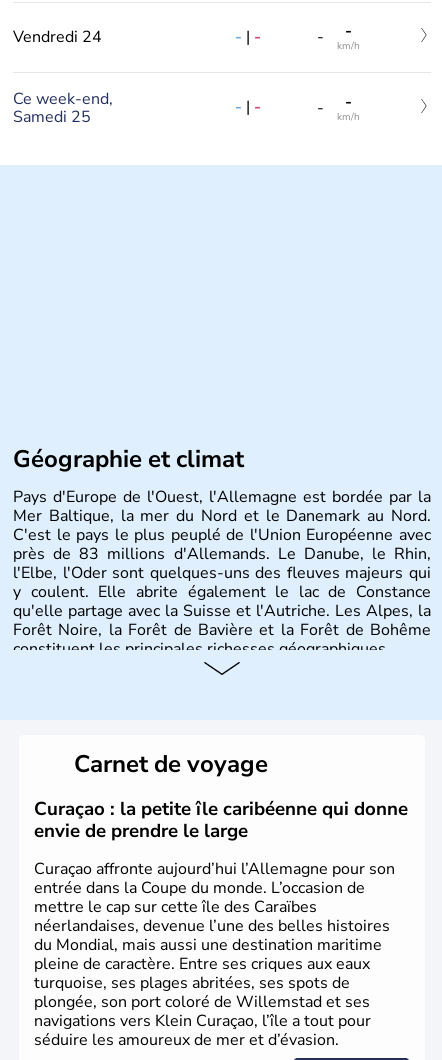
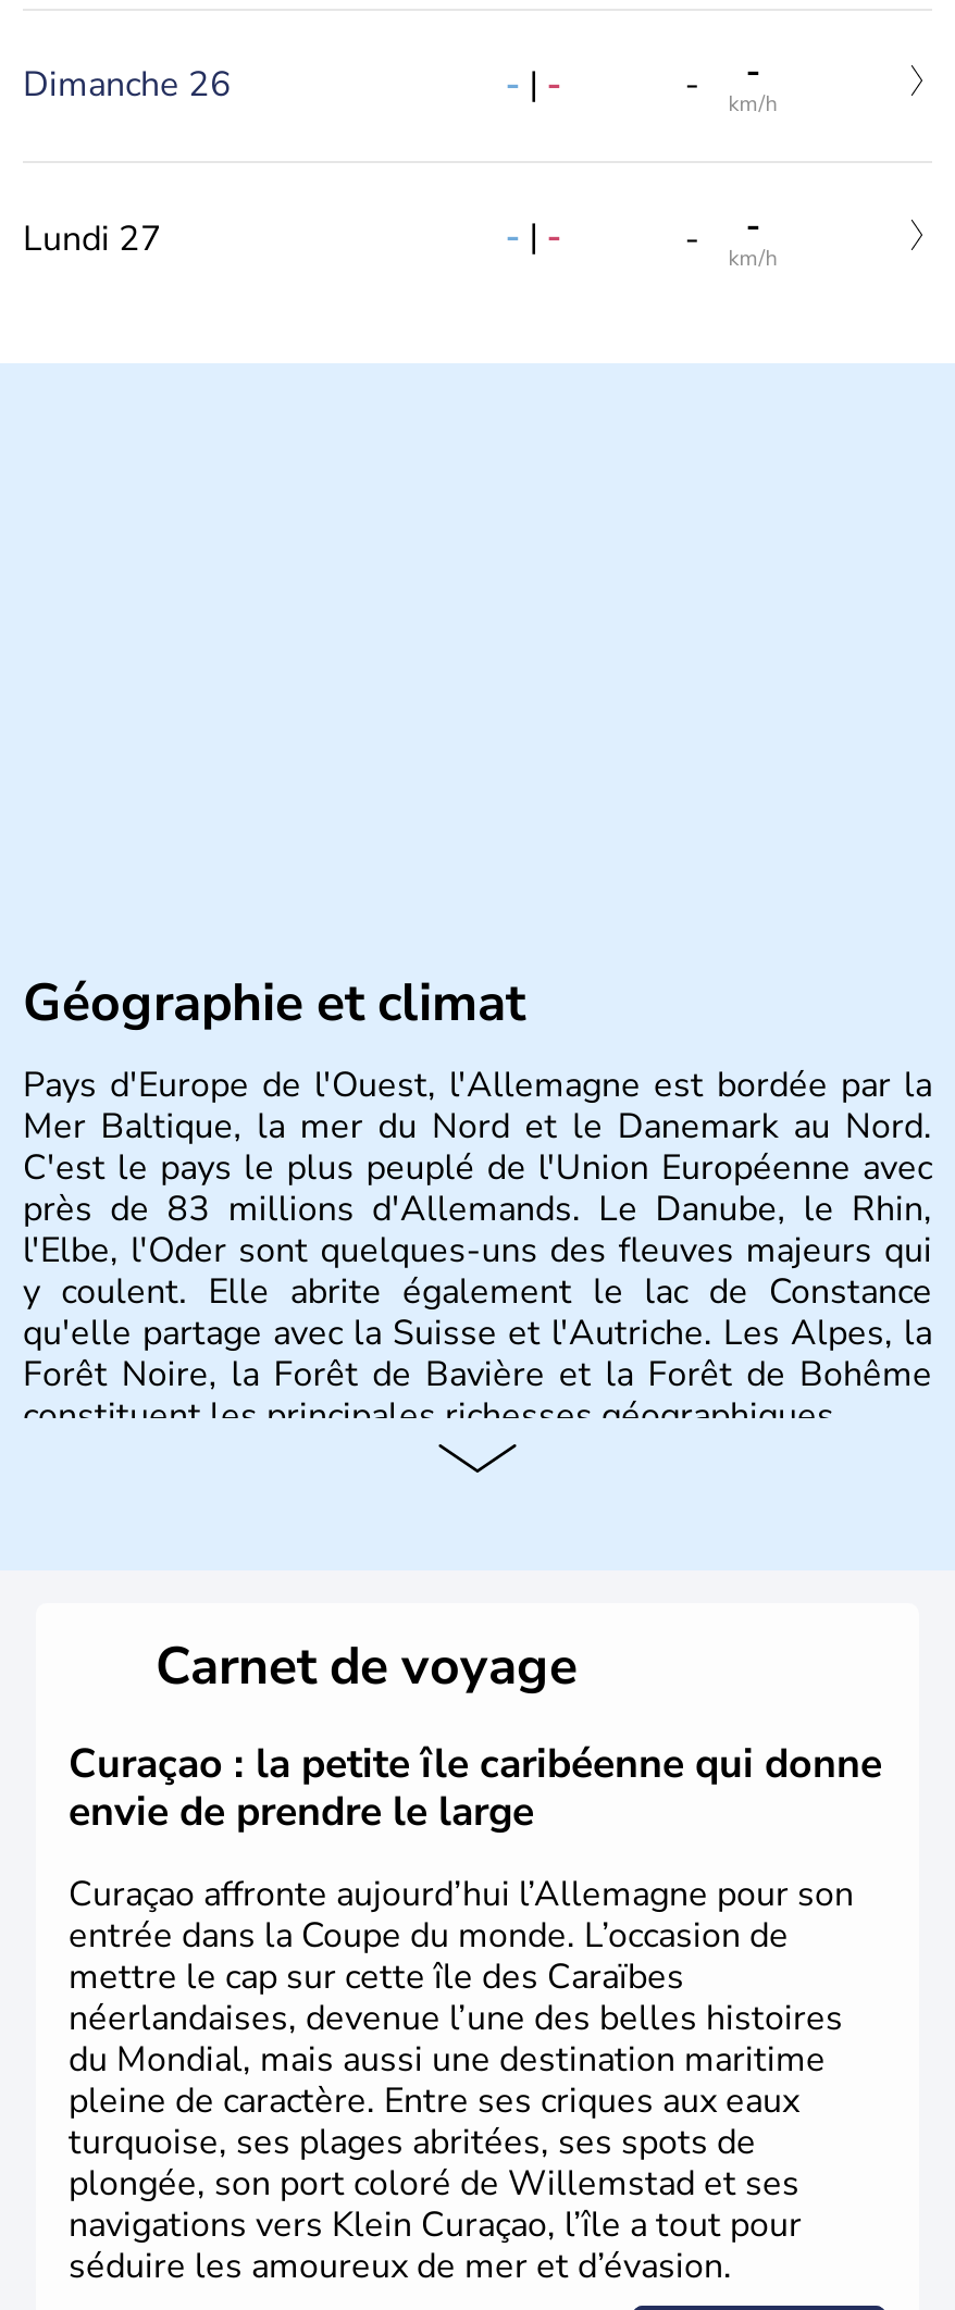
- Vendredi 24
+ Dimanche 26

- Ce week-end,
- Samedi 25
+ Lundi 27
